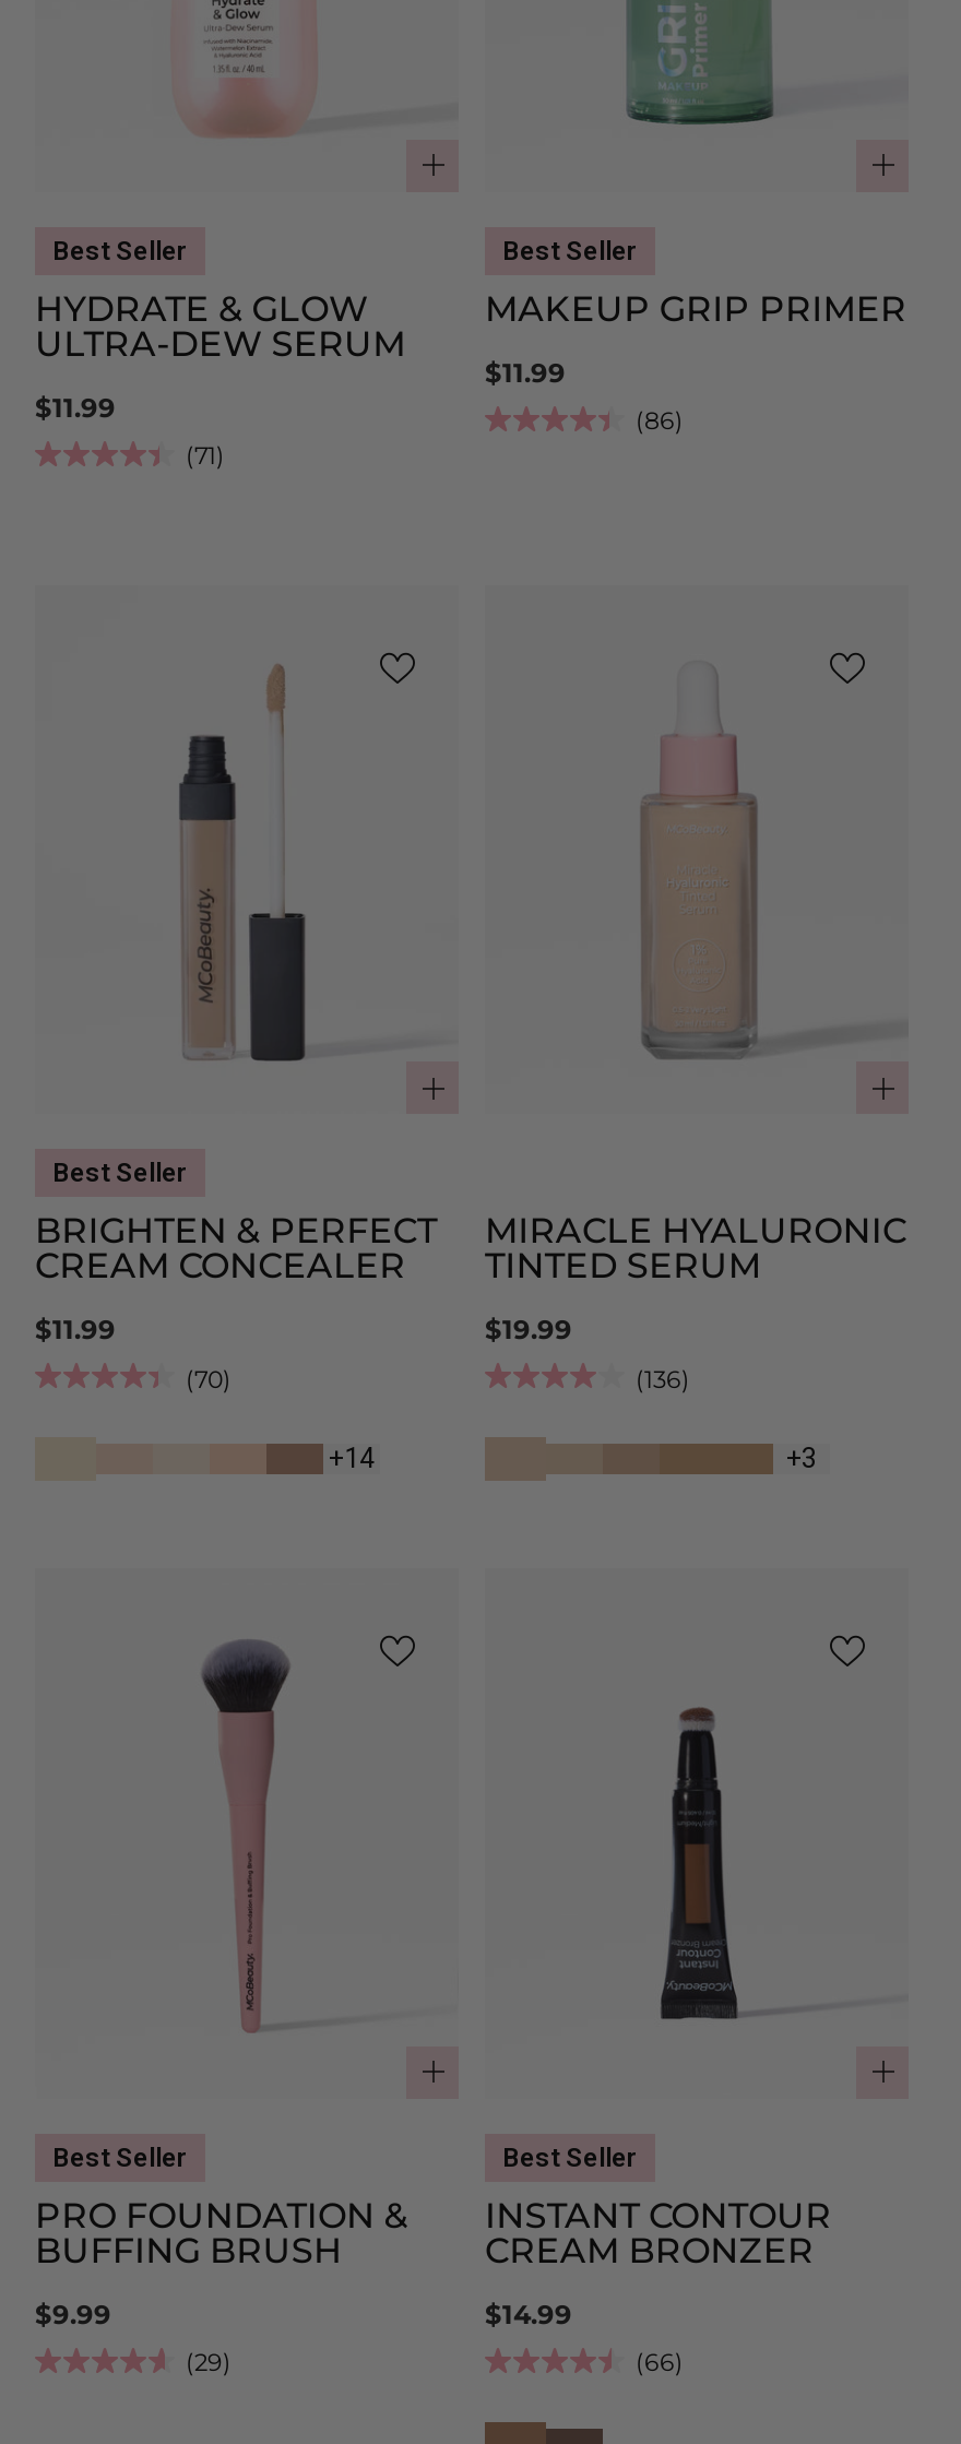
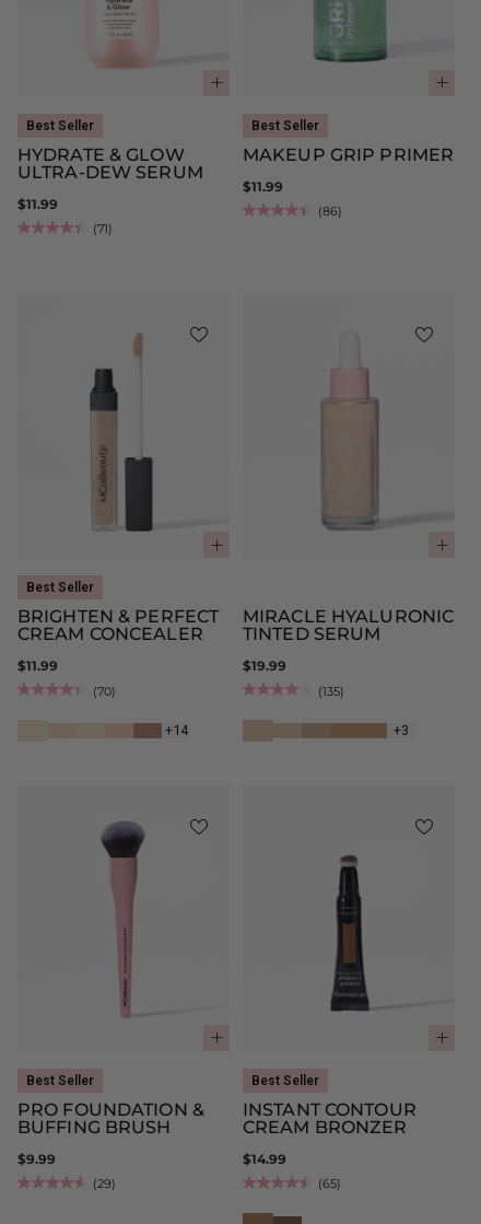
- (136)
+ (135)

- (66)
+ (65)
